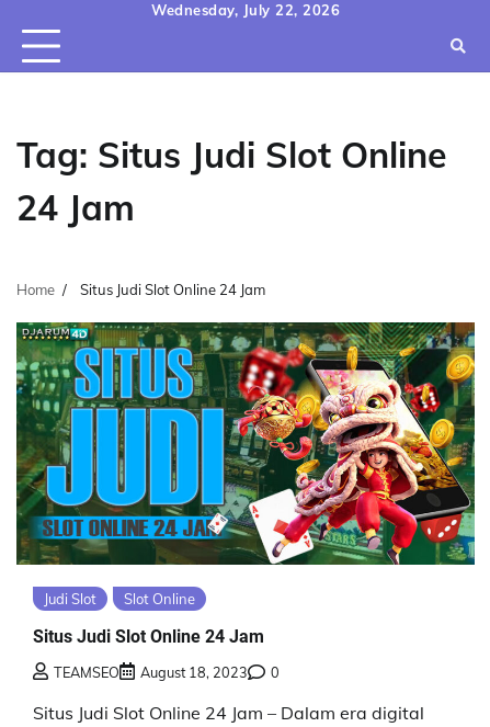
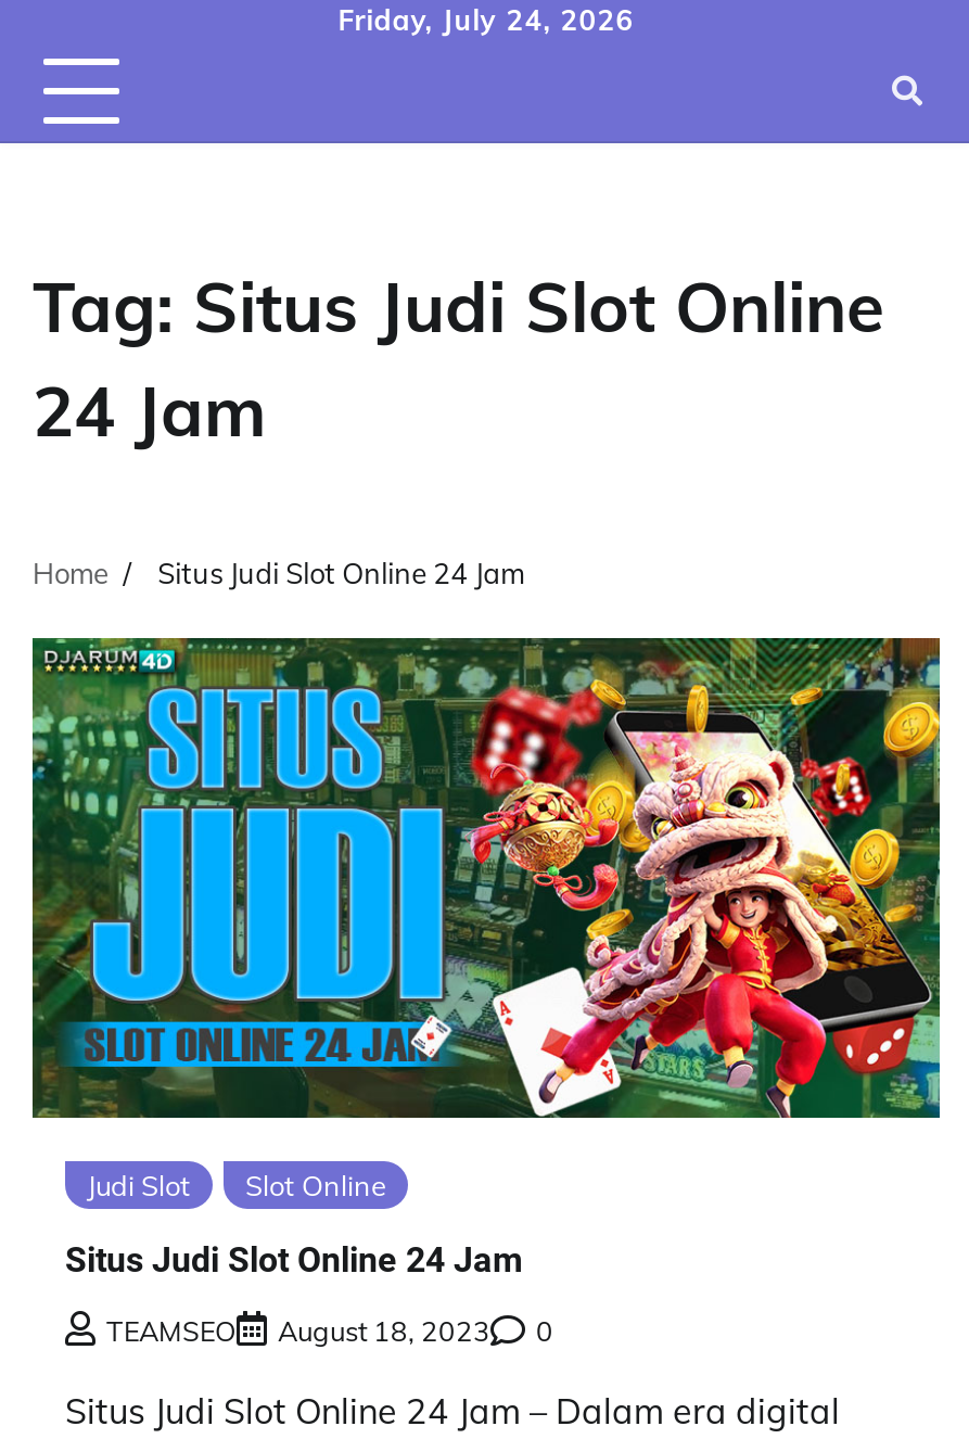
- Wednesday, July 22, 2026
+ Friday, July 24, 2026
